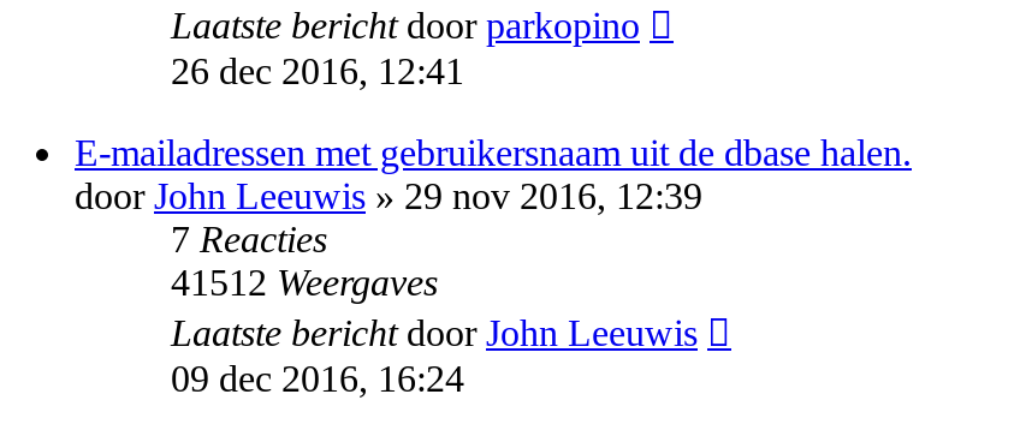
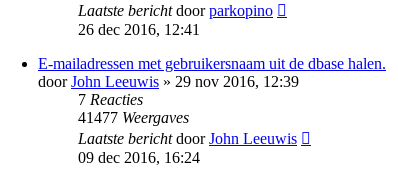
- 41512 Weergaves
+ 41477 Weergaves
